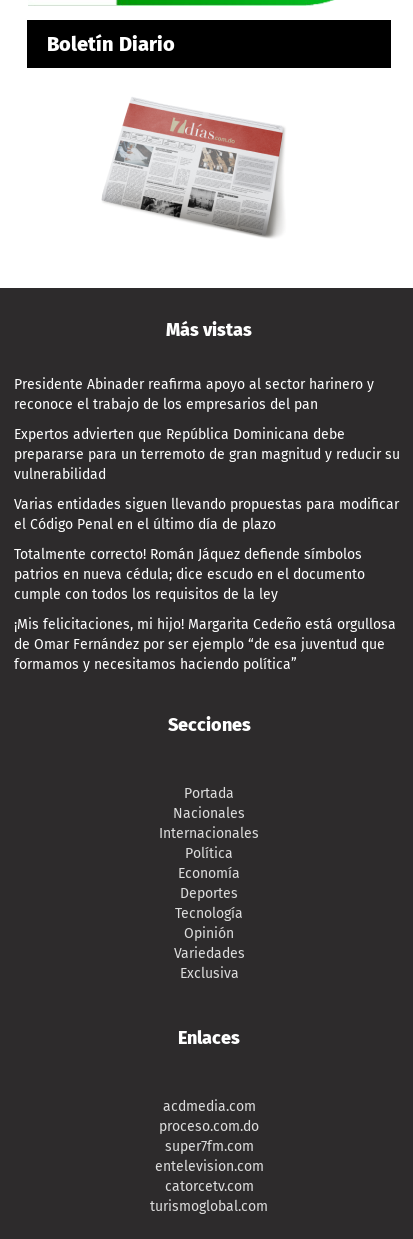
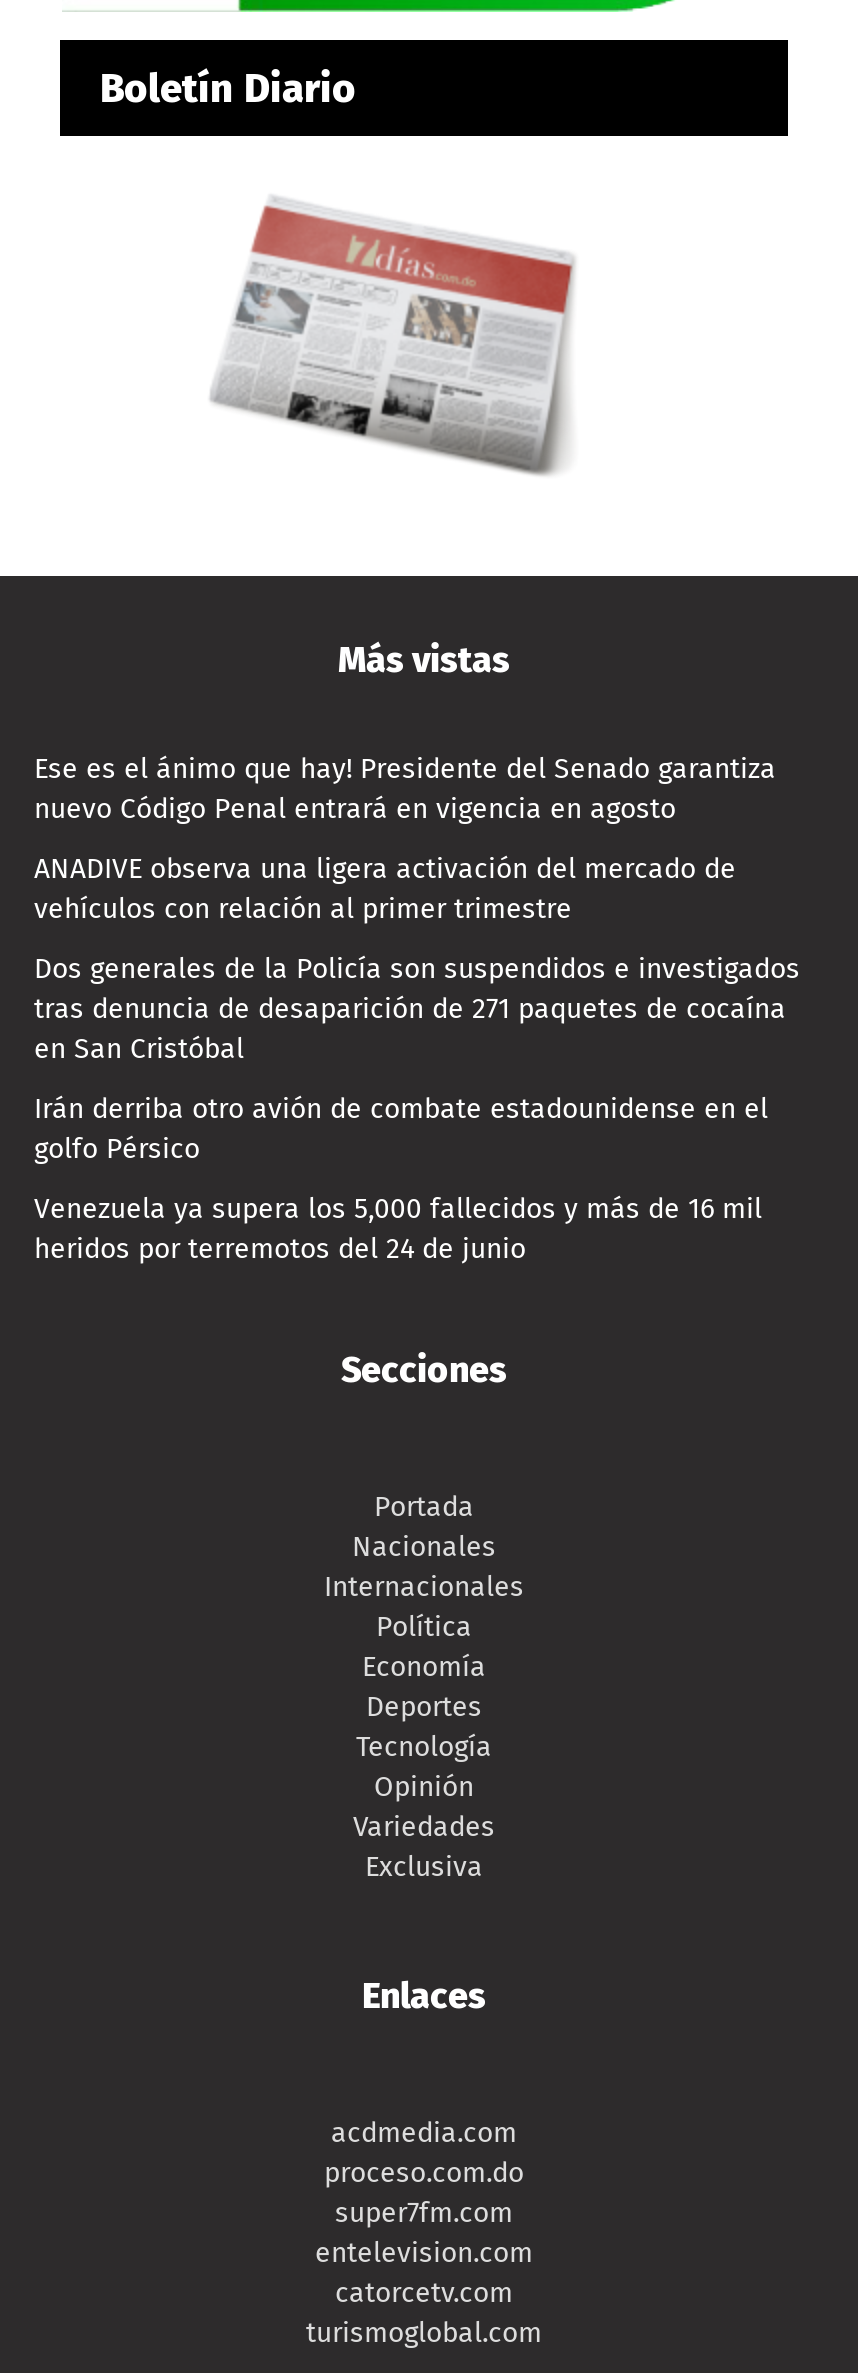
- Presidente Abinader reafirma apoyo al sector harinero y
- reconoce el trabajo de los empresarios del pan
+ Ese es el ánimo que hay! Presidente del Senado garantiza
+ nuevo Código Penal entrará en vigencia en agosto

- Expertos advierten que República Dominicana debe
- prepararse para un terremoto de gran magnitud y reducir su
- vulnerabilidad
+ ANADIVE observa una ligera activación del mercado de
+ vehículos con relación al primer trimestre

- Varias entidades siguen llevando propuestas para modificar
- el Código Penal en el último día de plazo
+ Dos generales de la Policía son suspendidos e investigados
+ tras denuncia de desaparición de 271 paquetes de cocaína
+ en San Cristóbal

- Totalmente correcto! Román Jáquez defiende símbolos
- patrios en nueva cédula; dice escudo en el documento
- cumple con todos los requisitos de la ley
+ Irán derriba otro avión de combate estadounidense en el
+ golfo Pérsico

- ¡Mis felicitaciones, mi hijo! Margarita Cedeño está orgullosa
- de Omar Fernández por ser ejemplo “de esa juventud que
- formamos y necesitamos haciendo política”
+ Venezuela ya supera los 5,000 fallecidos y más de 16 mil
+ heridos por terremotos del 24 de junio
